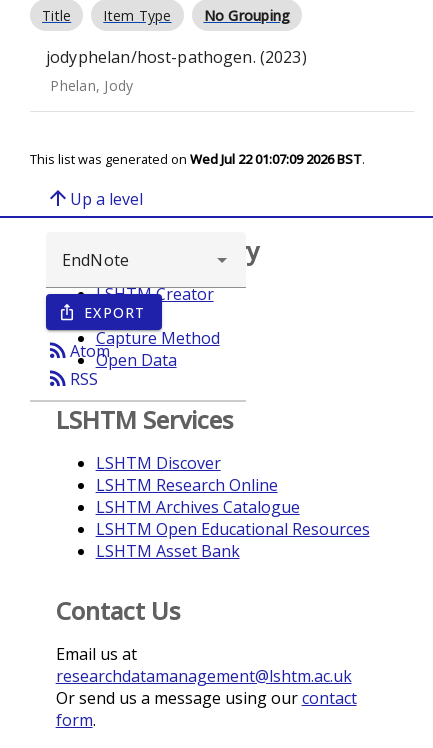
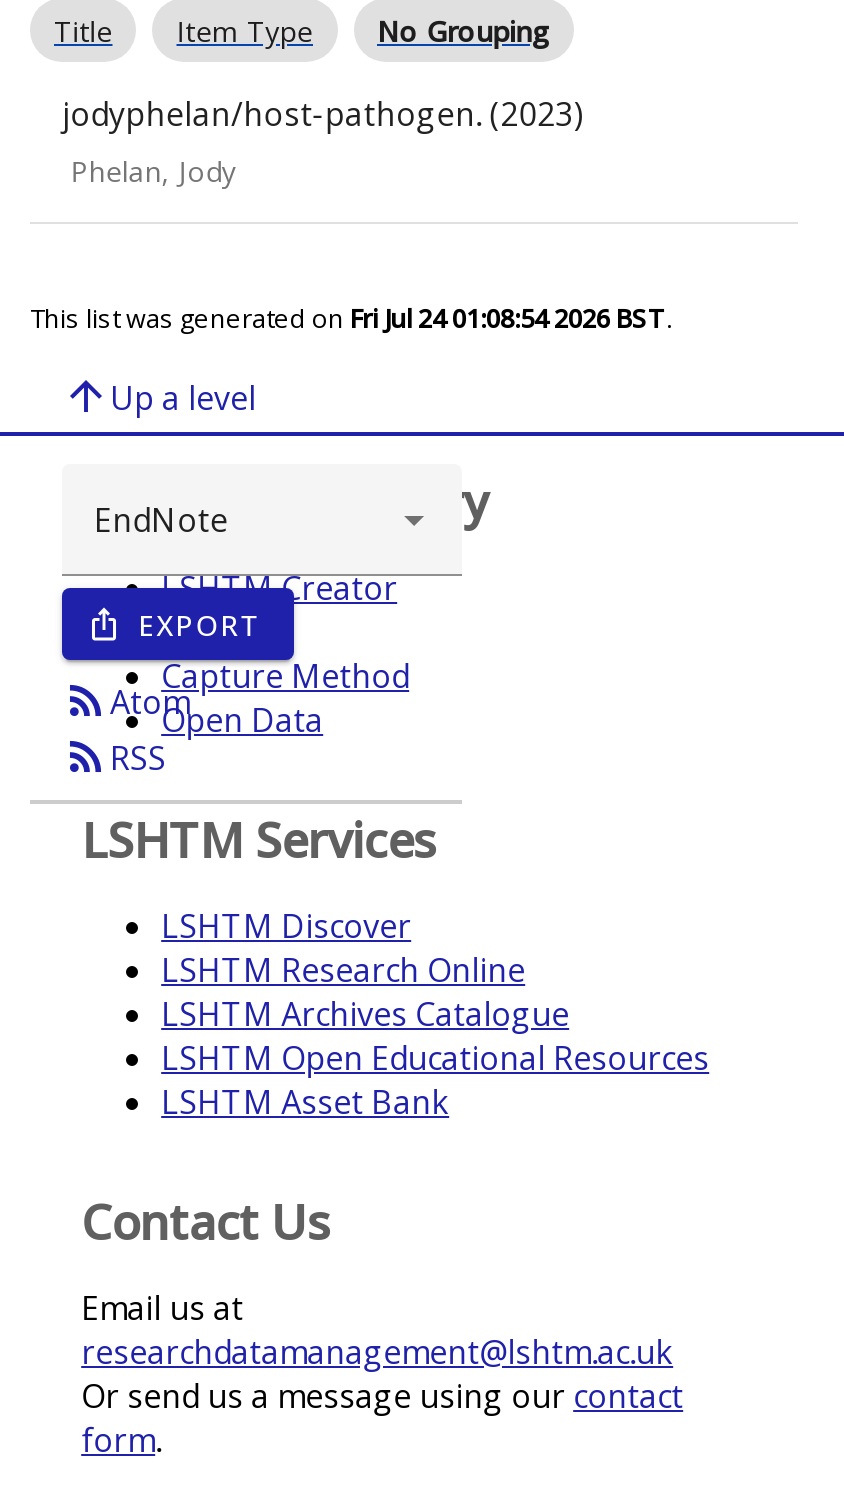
- This list was generated on Wed Jul 22 01:07:09 2026 BST.
+ This list was generated on Fri Jul 24 01:08:54 2026 BST.
